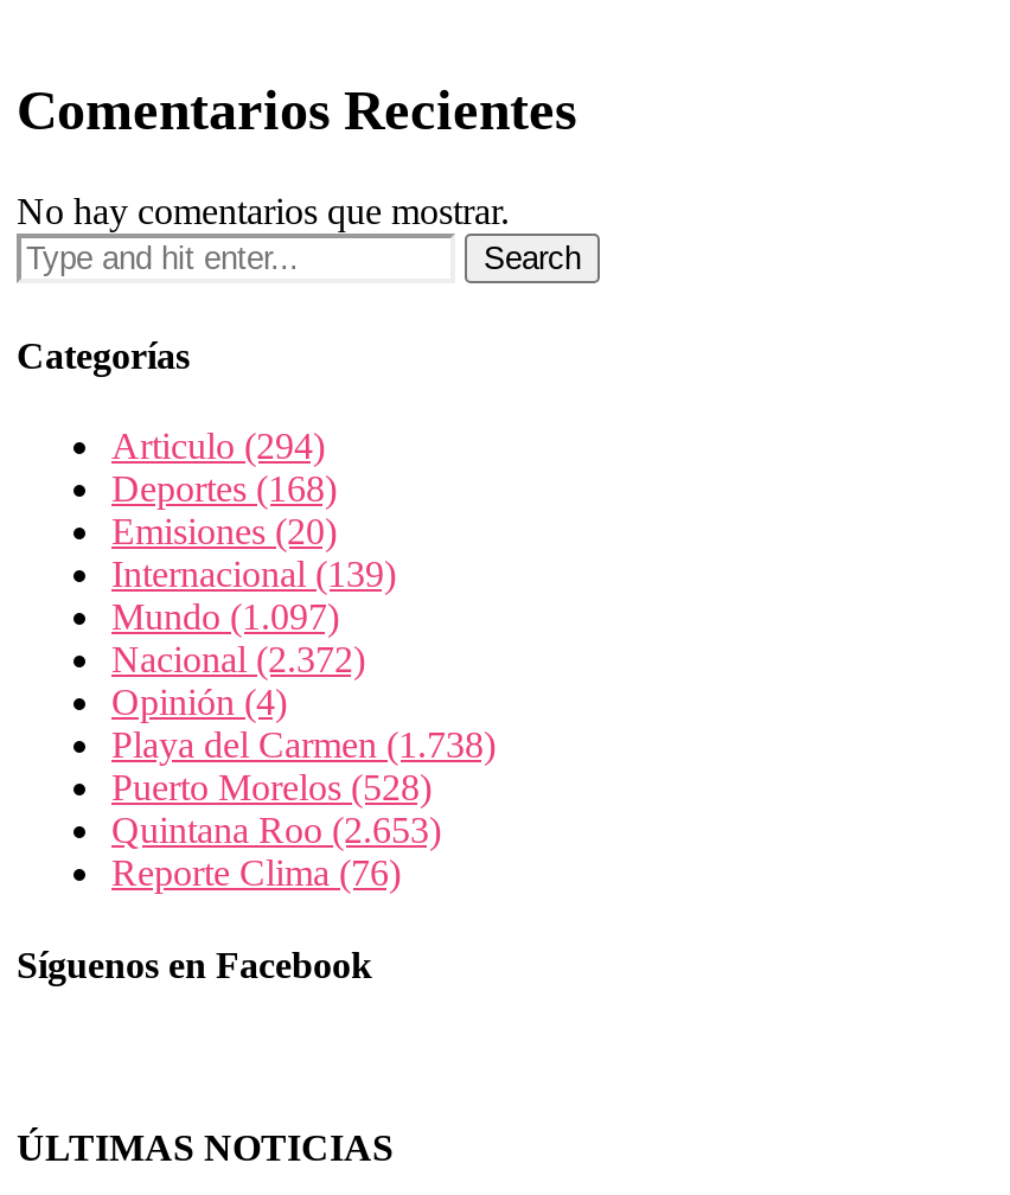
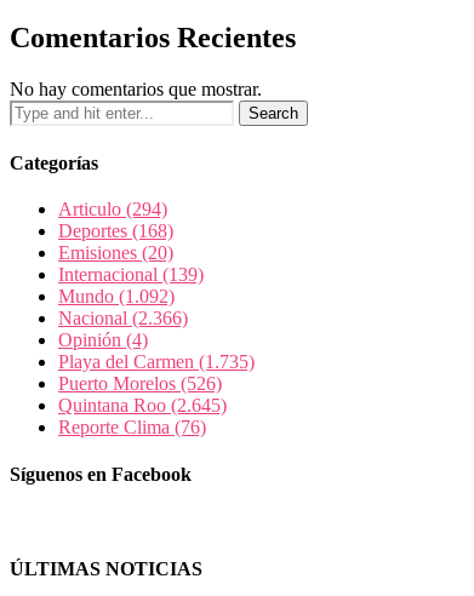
- Mundo (1.097)
+ Mundo (1.092)

- Nacional (2.372)
+ Nacional (2.366)

- Playa del Carmen (1.738)
+ Playa del Carmen (1.735)

- Puerto Morelos (528)
+ Puerto Morelos (526)

- Quintana Roo (2.653)
+ Quintana Roo (2.645)
